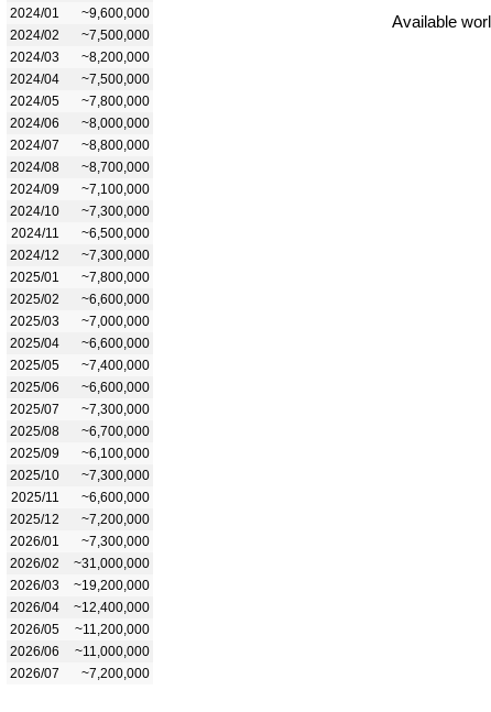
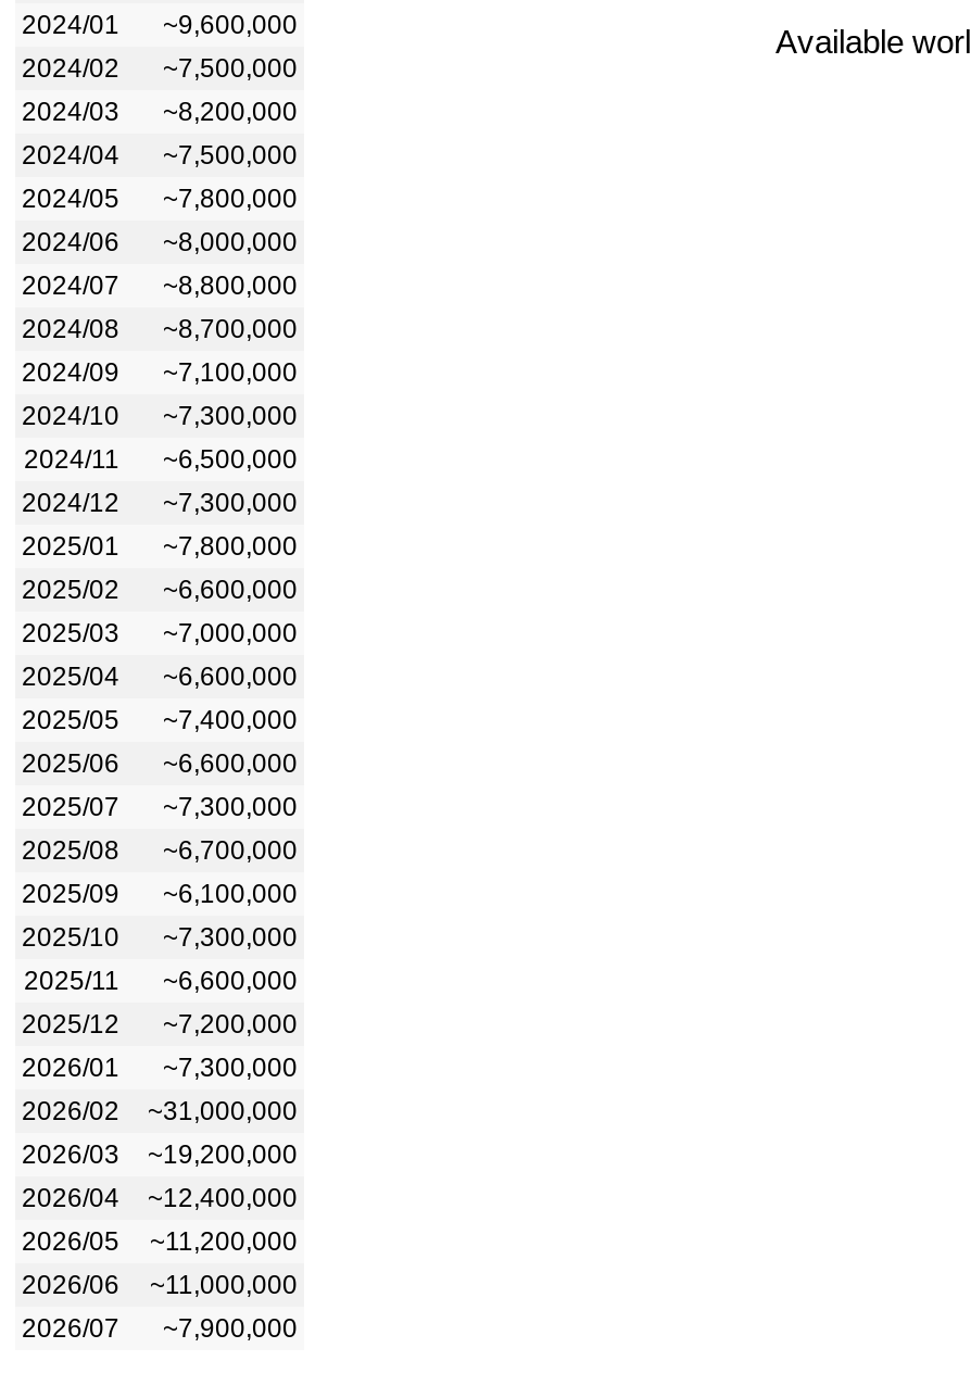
- 2026/07 ~7,200,000
+ 2026/07 ~7,900,000
